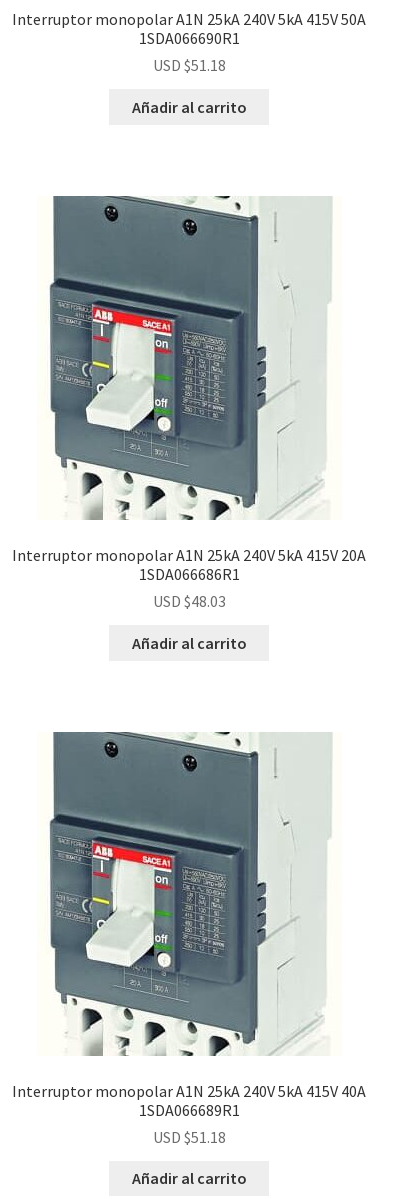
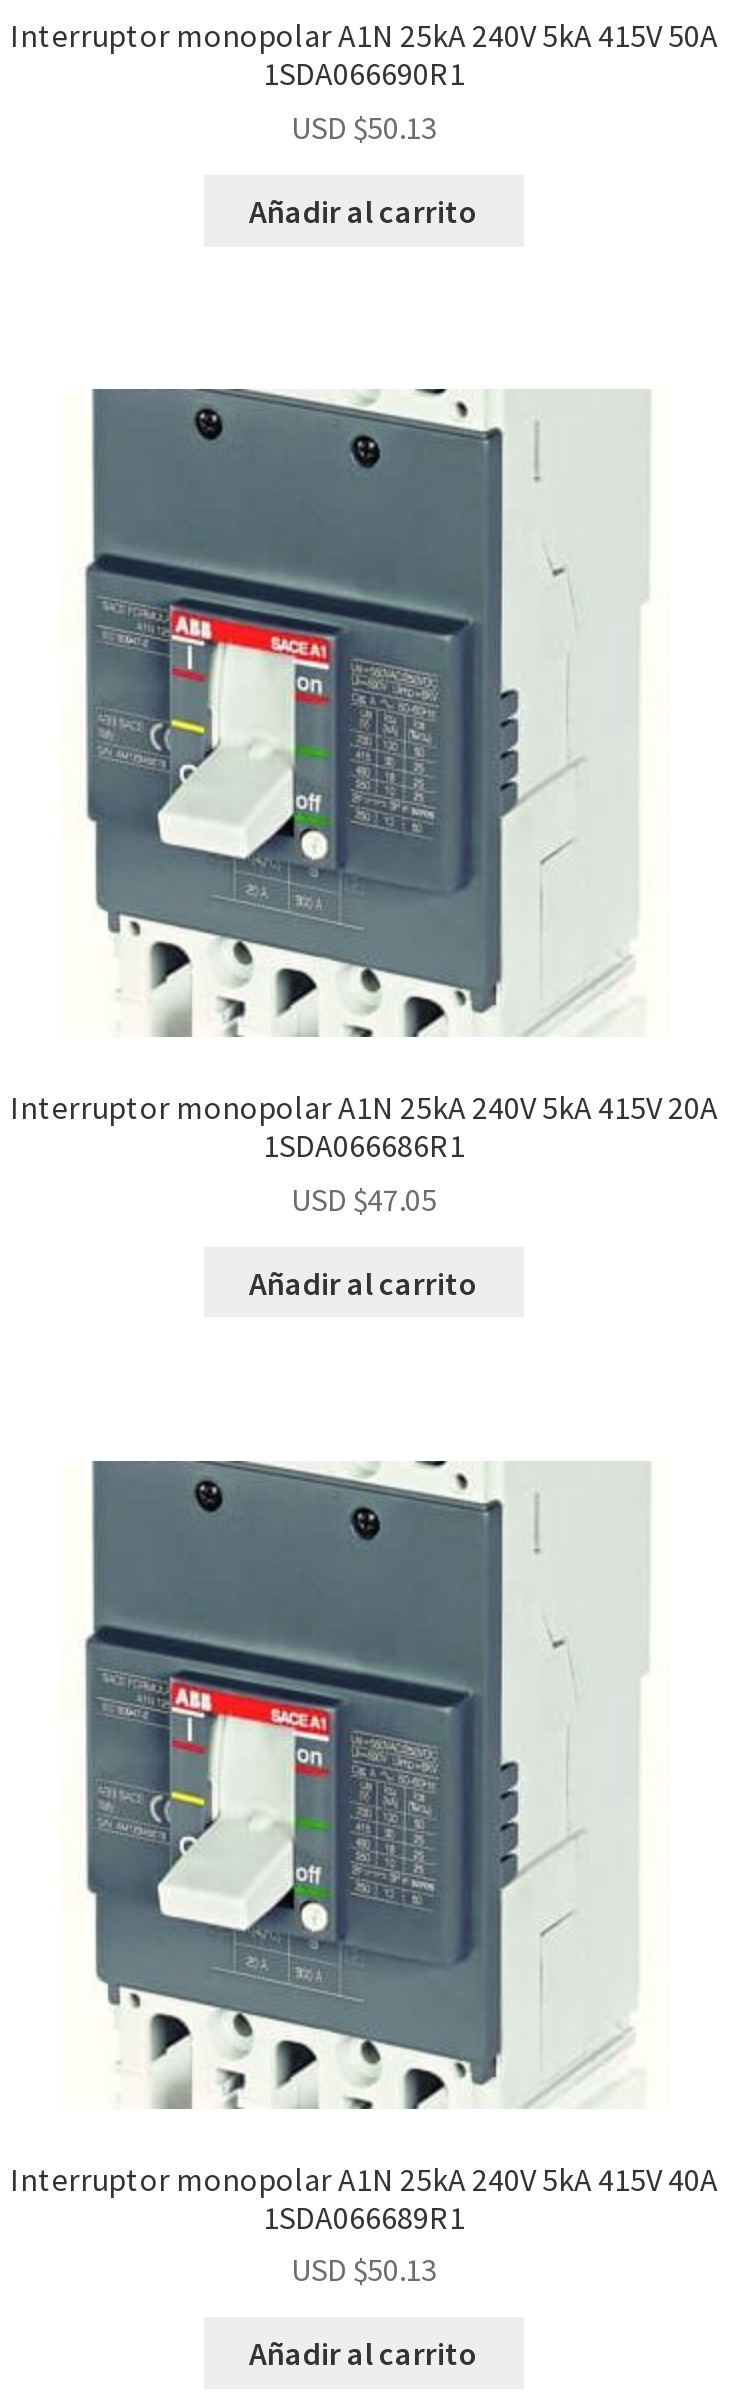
- USD $51.18
+ USD $50.13

- USD $48.03
+ USD $47.05

- USD $51.18
+ USD $50.13
